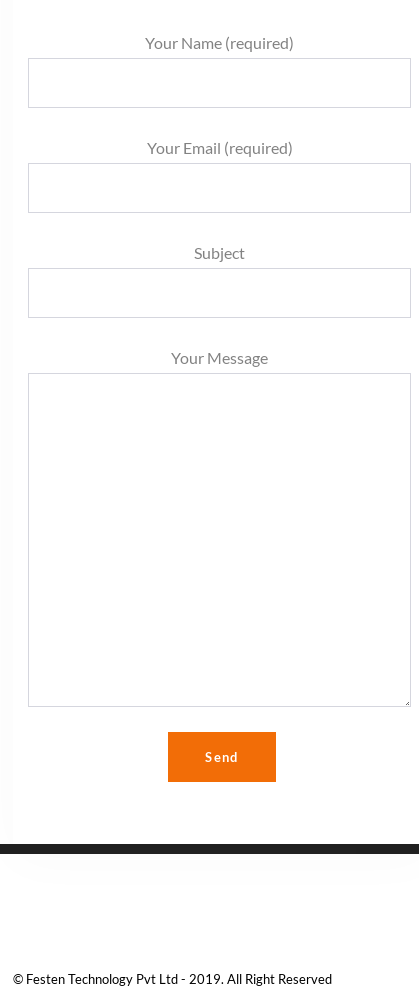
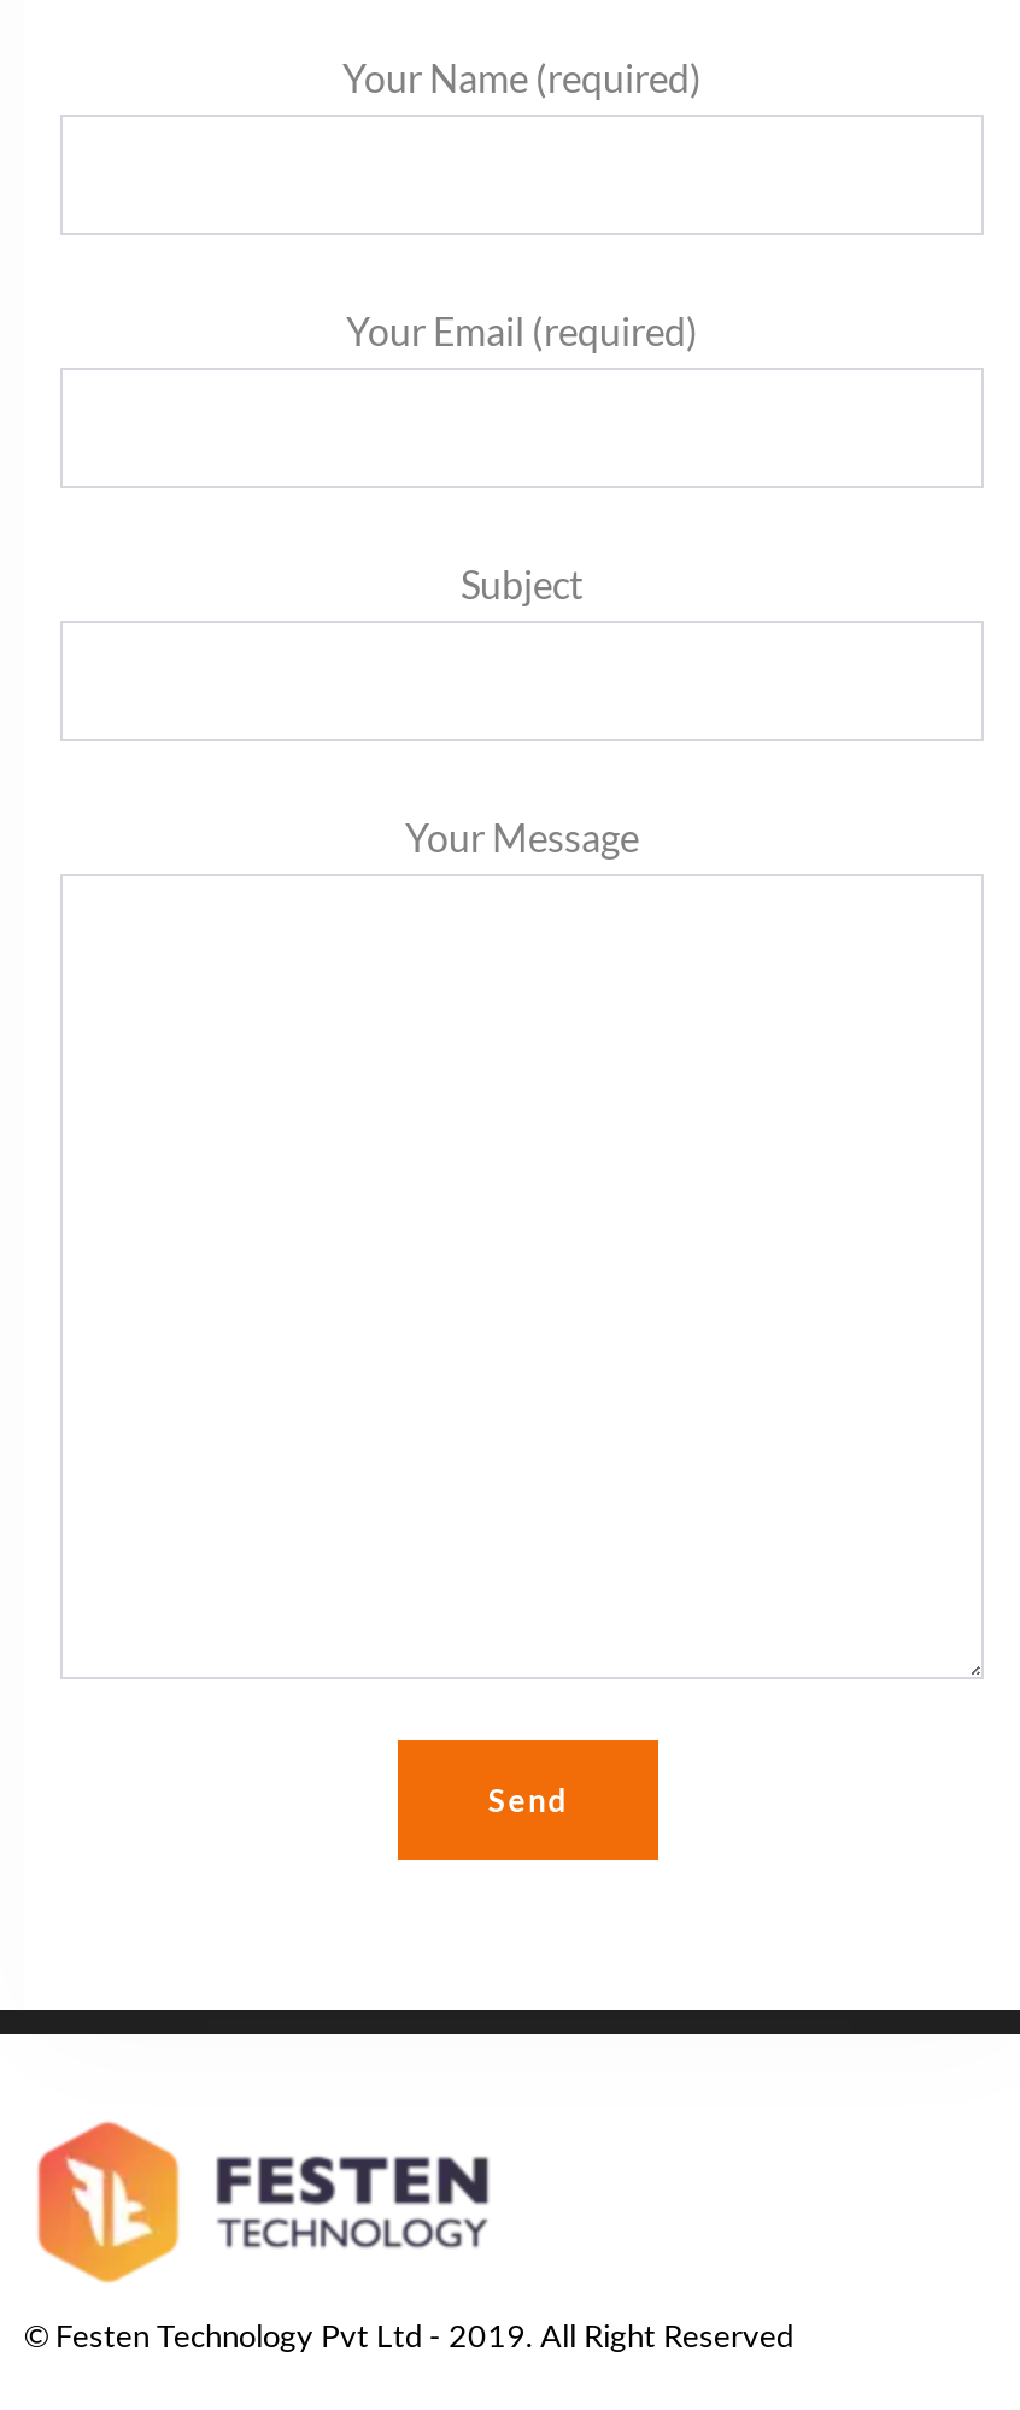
+ [image]

+ [image]
